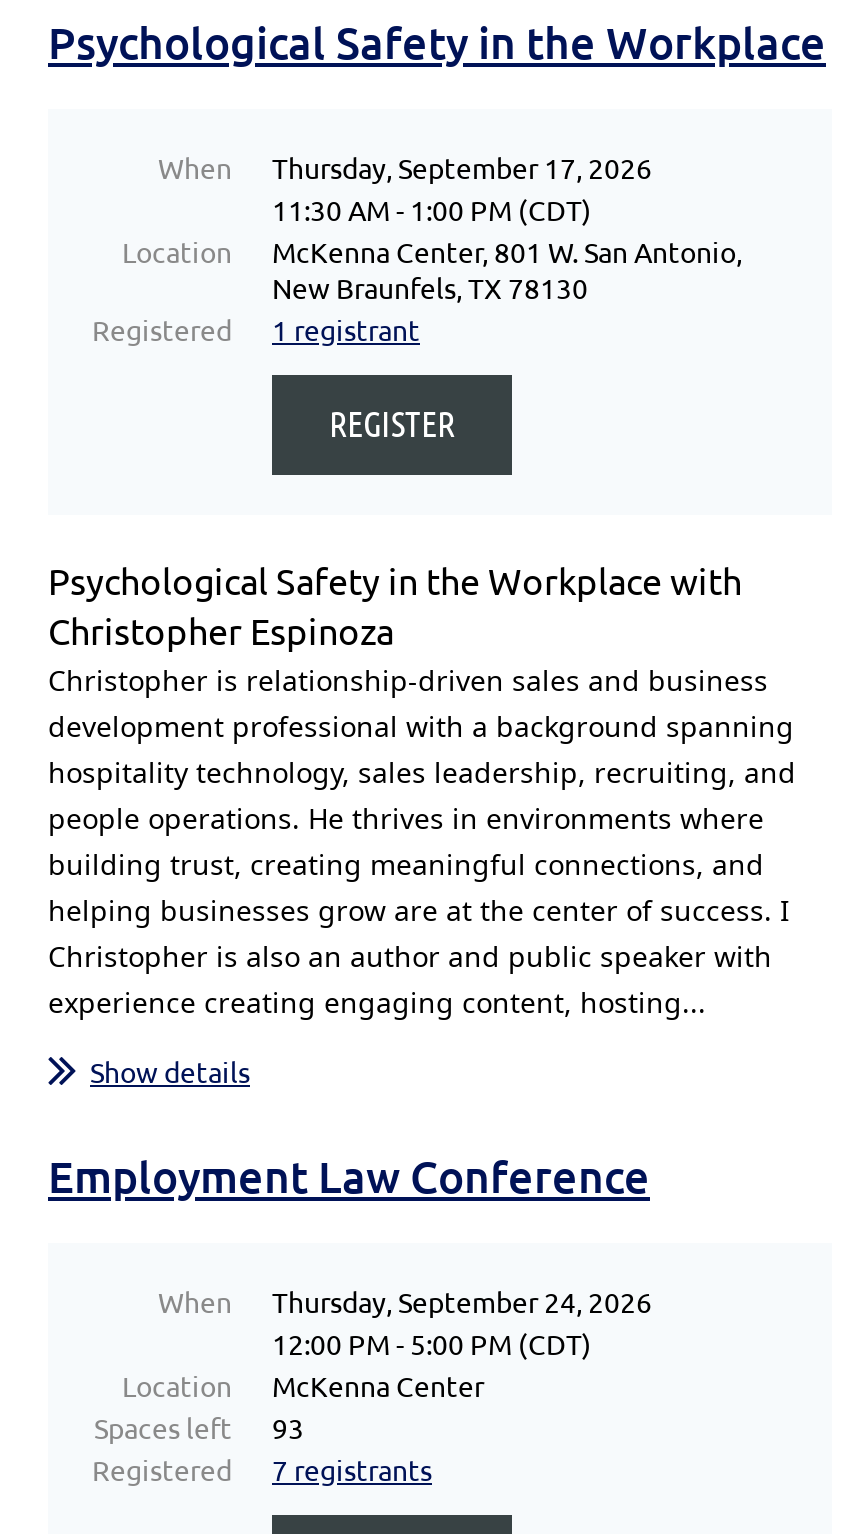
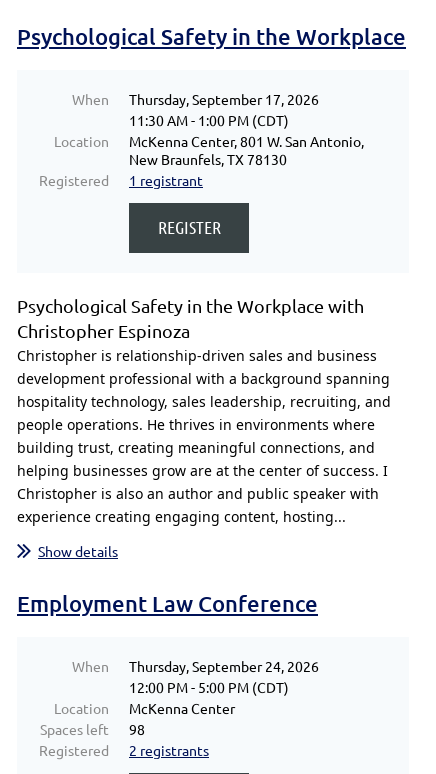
- Spaces left 93
+ Spaces left 98

- Registered 7 registrants
+ Registered 2 registrants
